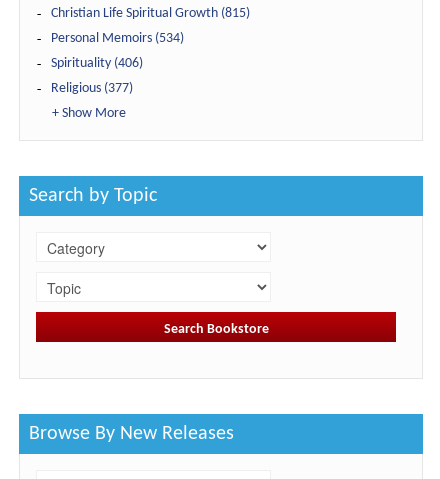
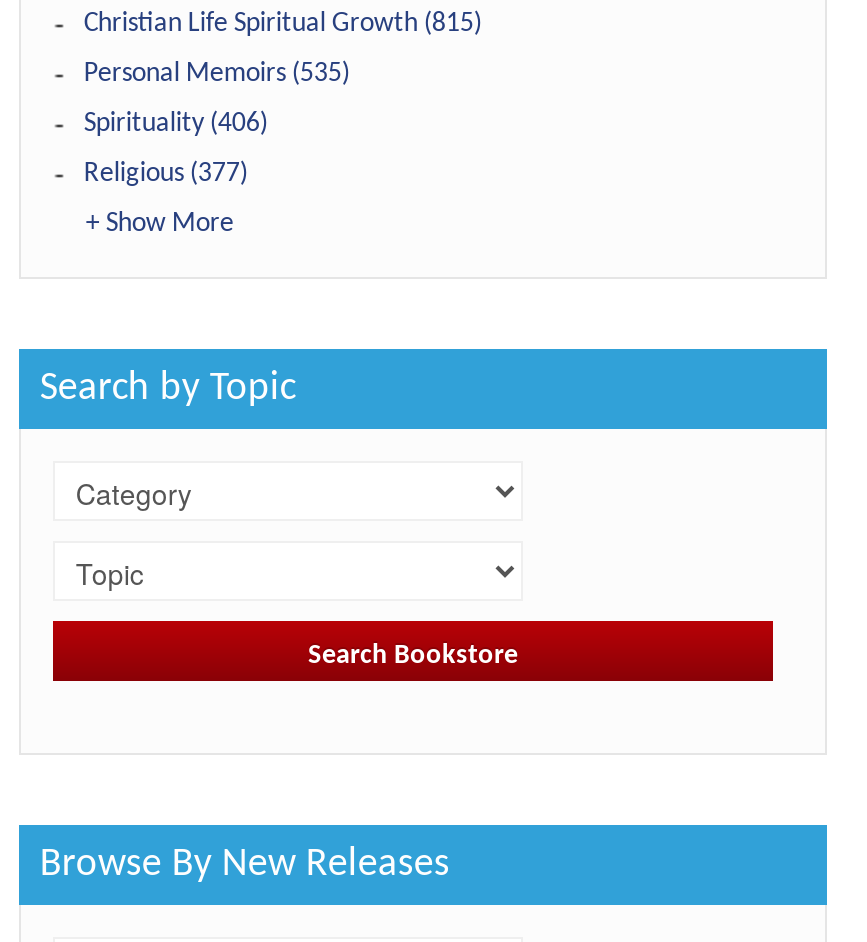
- Personal Memoirs (534)
+ Personal Memoirs (535)
